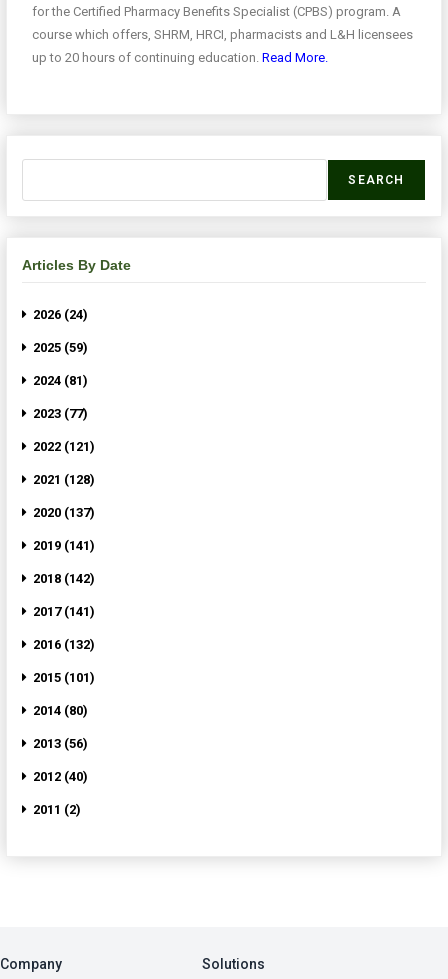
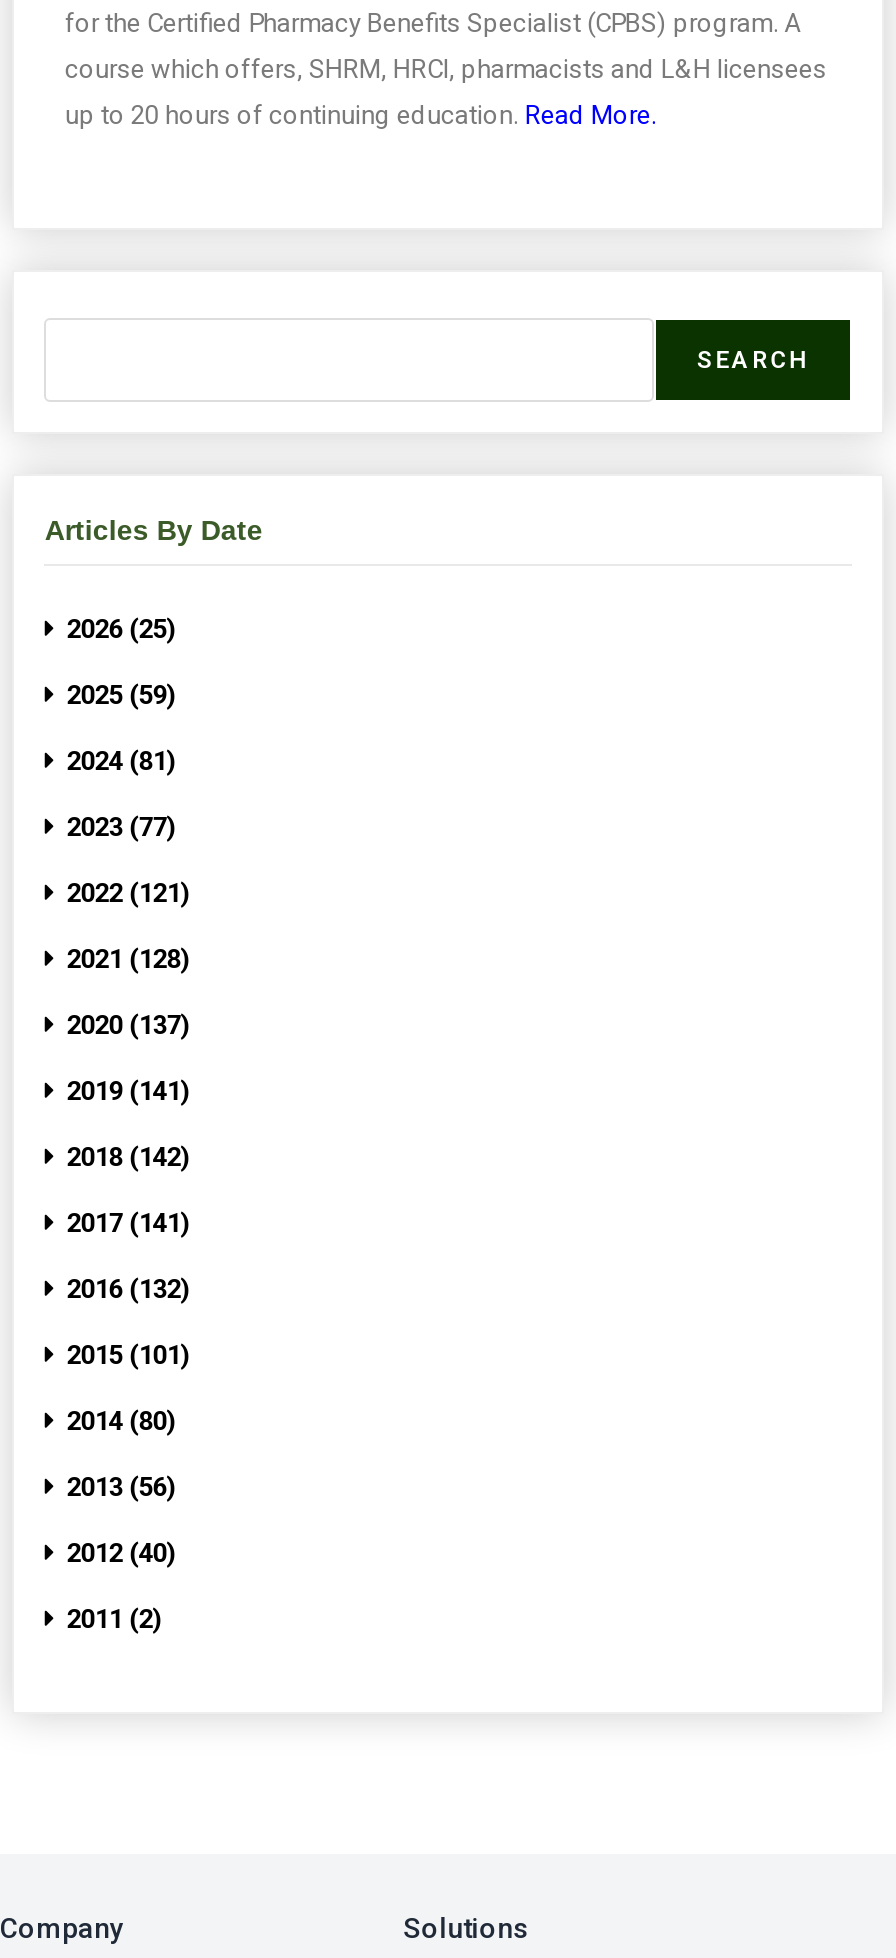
- 2026 (24)
+ 2026 (25)
